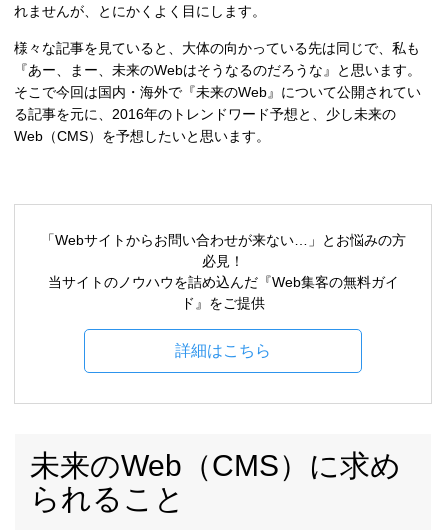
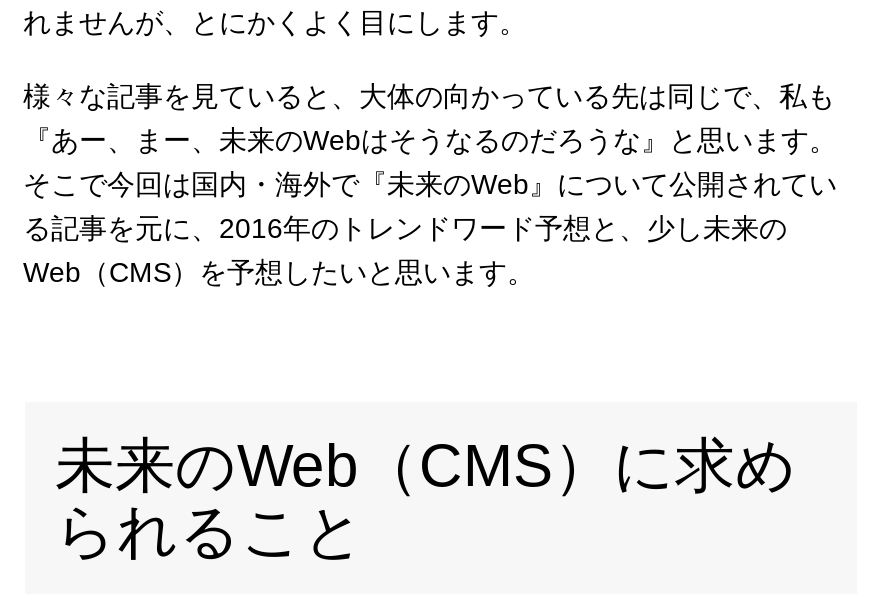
- 「Webサイトからお問い合わせが来ない…」とお悩みの方
- 必見！
- 当サイトのノウハウを詰め込んだ『Web集客の無料ガイ
- ド』をご提供
- 詳細はこちら
